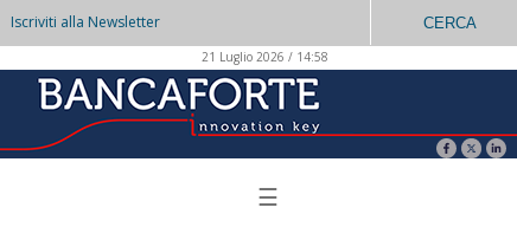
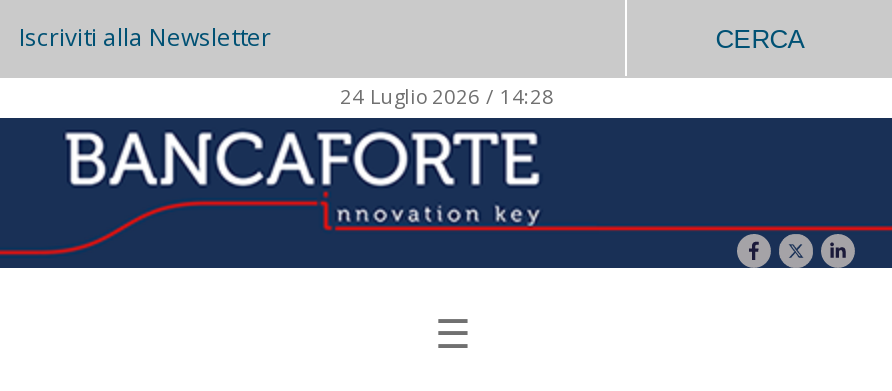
- 21 Luglio 2026 / 14:58
+ 24 Luglio 2026 / 14:28
